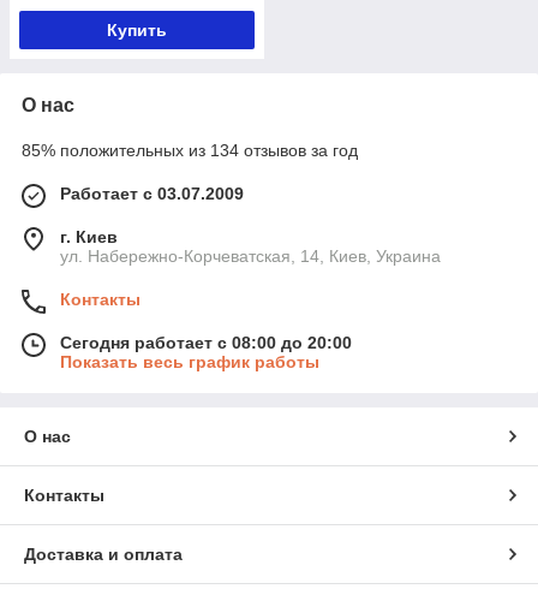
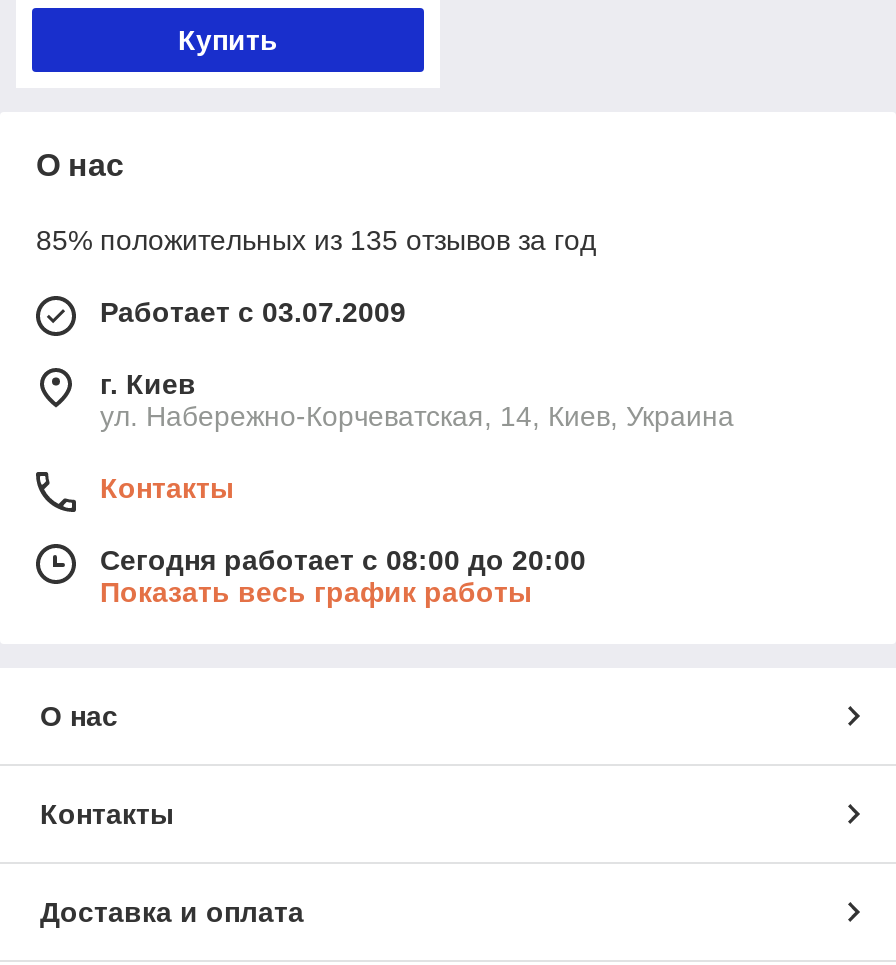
- 85% положительных из 134 отзывов за год
+ 85% положительных из 135 отзывов за год
